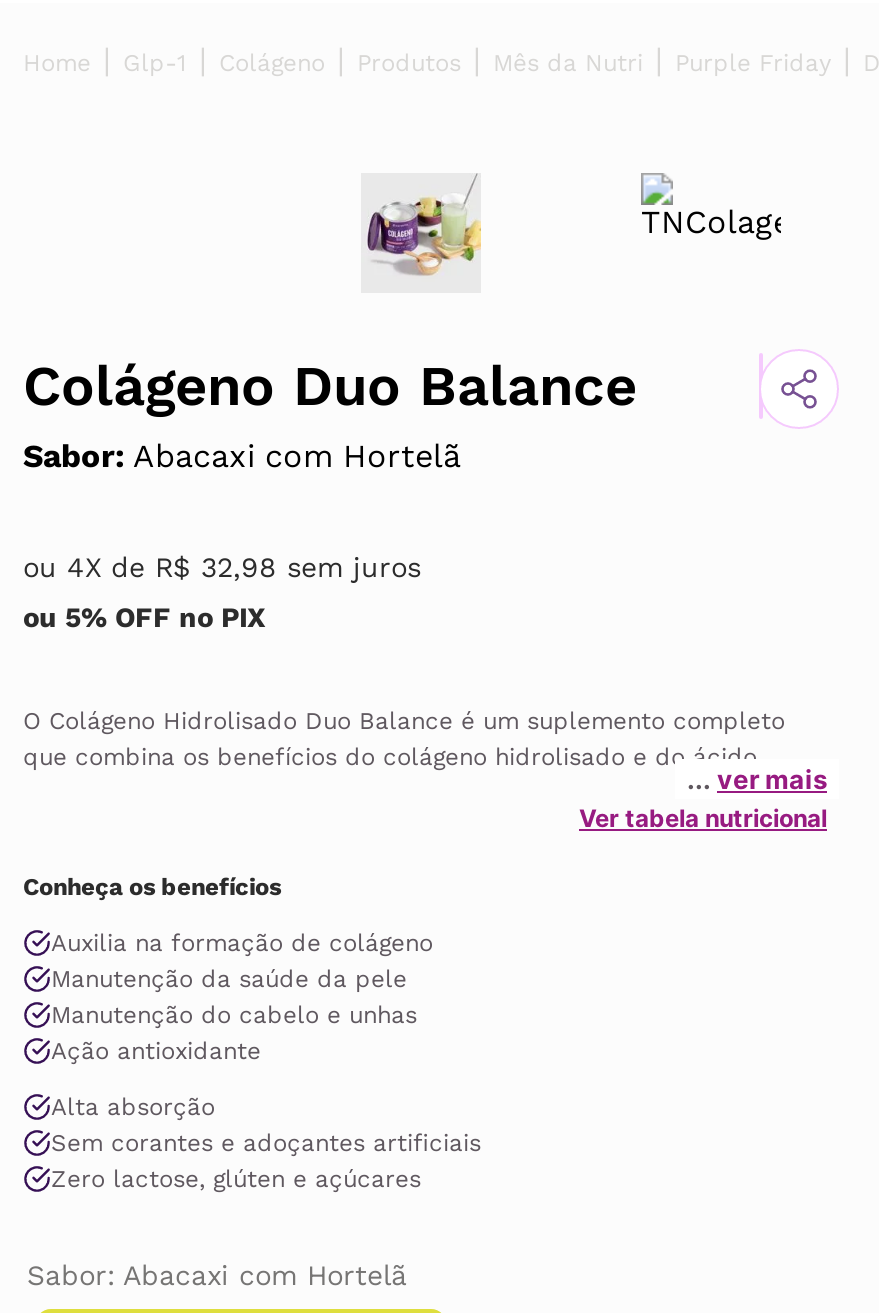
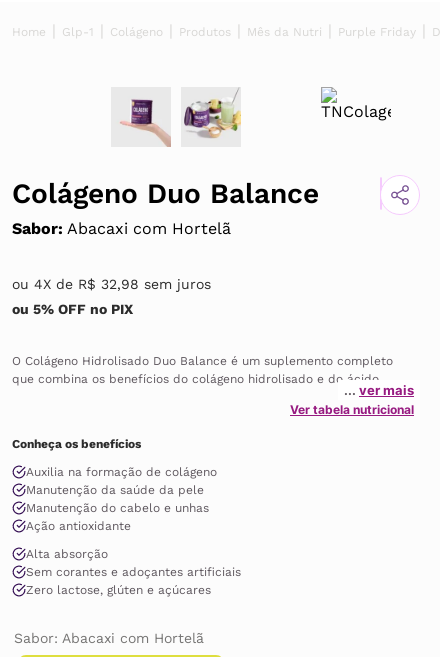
+ [image]
